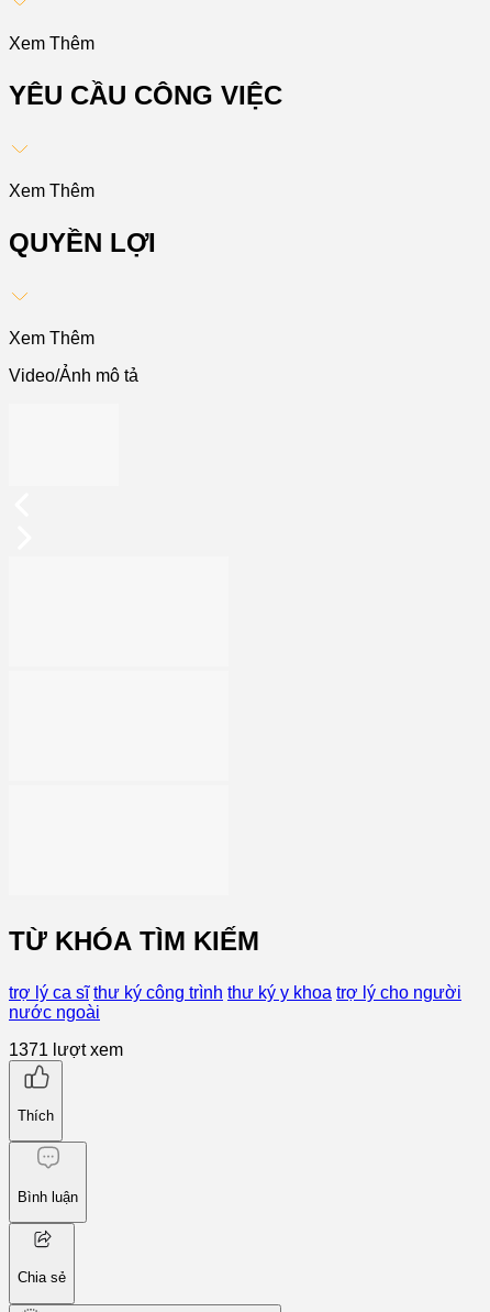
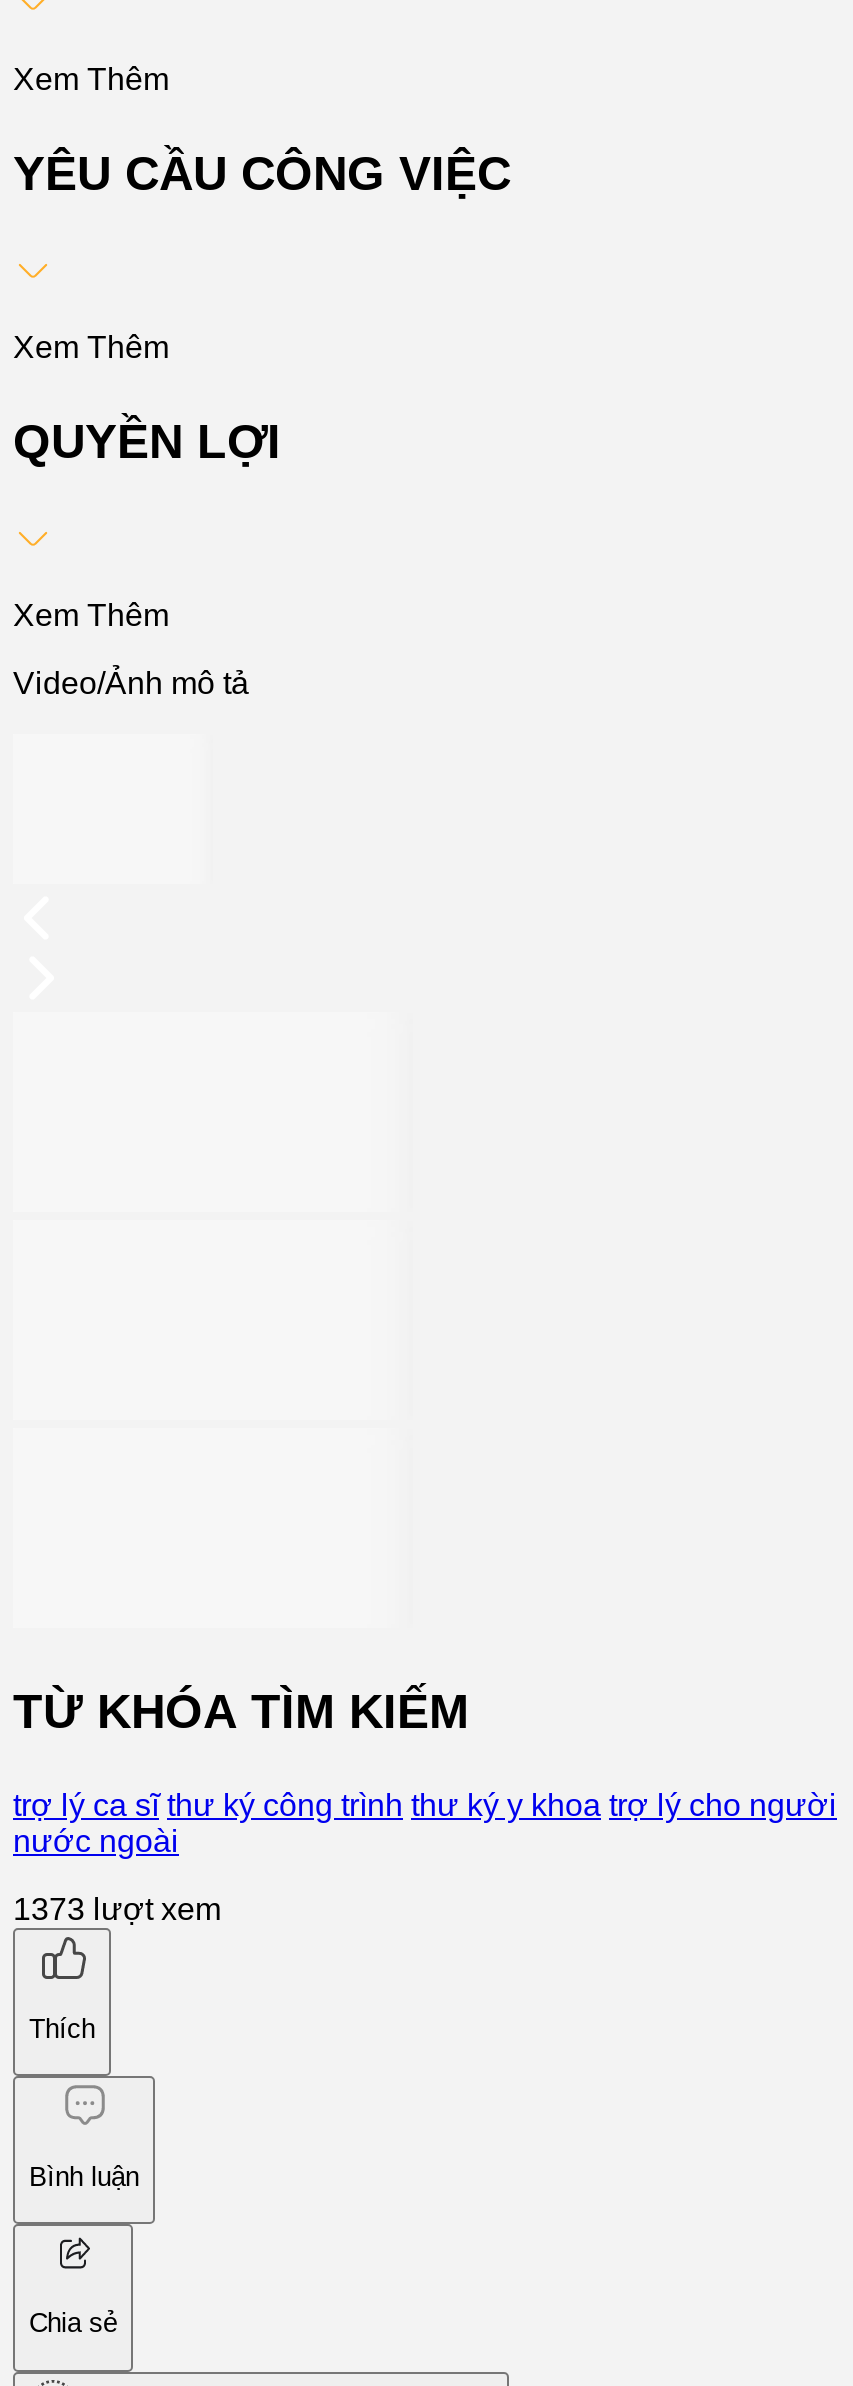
- 1371 lượt xem
+ 1373 lượt xem
